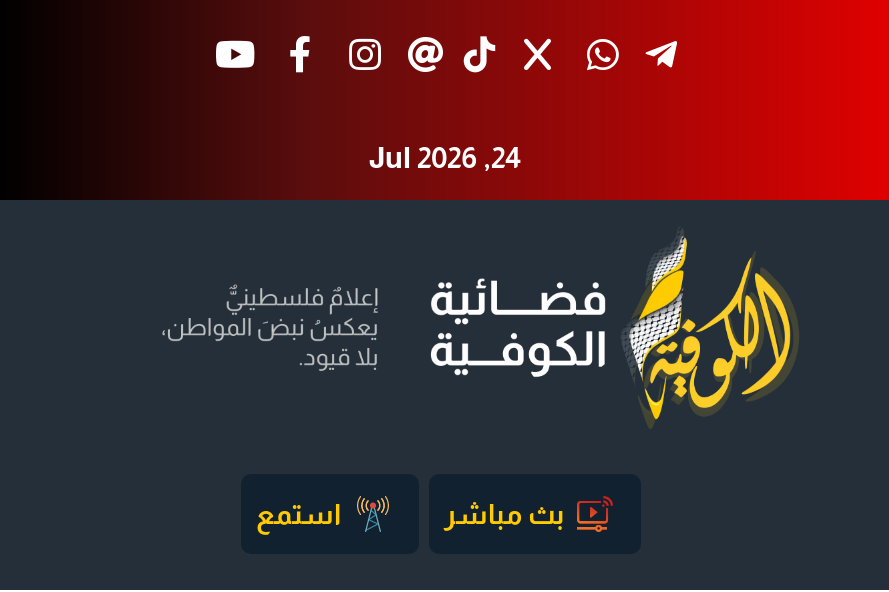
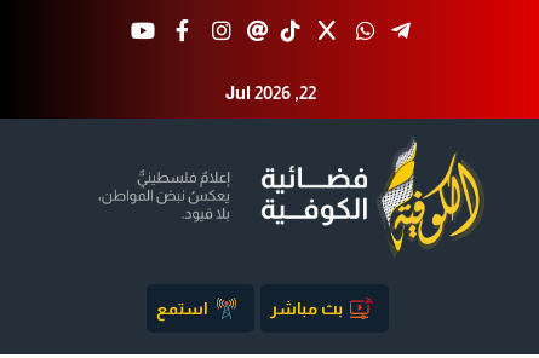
- Jul 2026 ,24
+ Jul 2026 ,22
